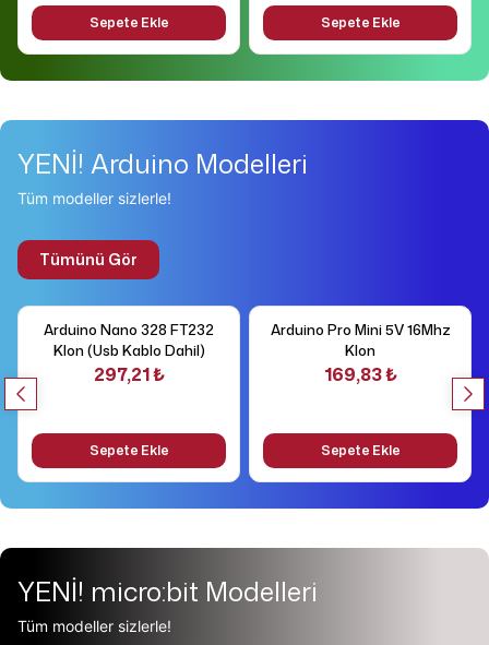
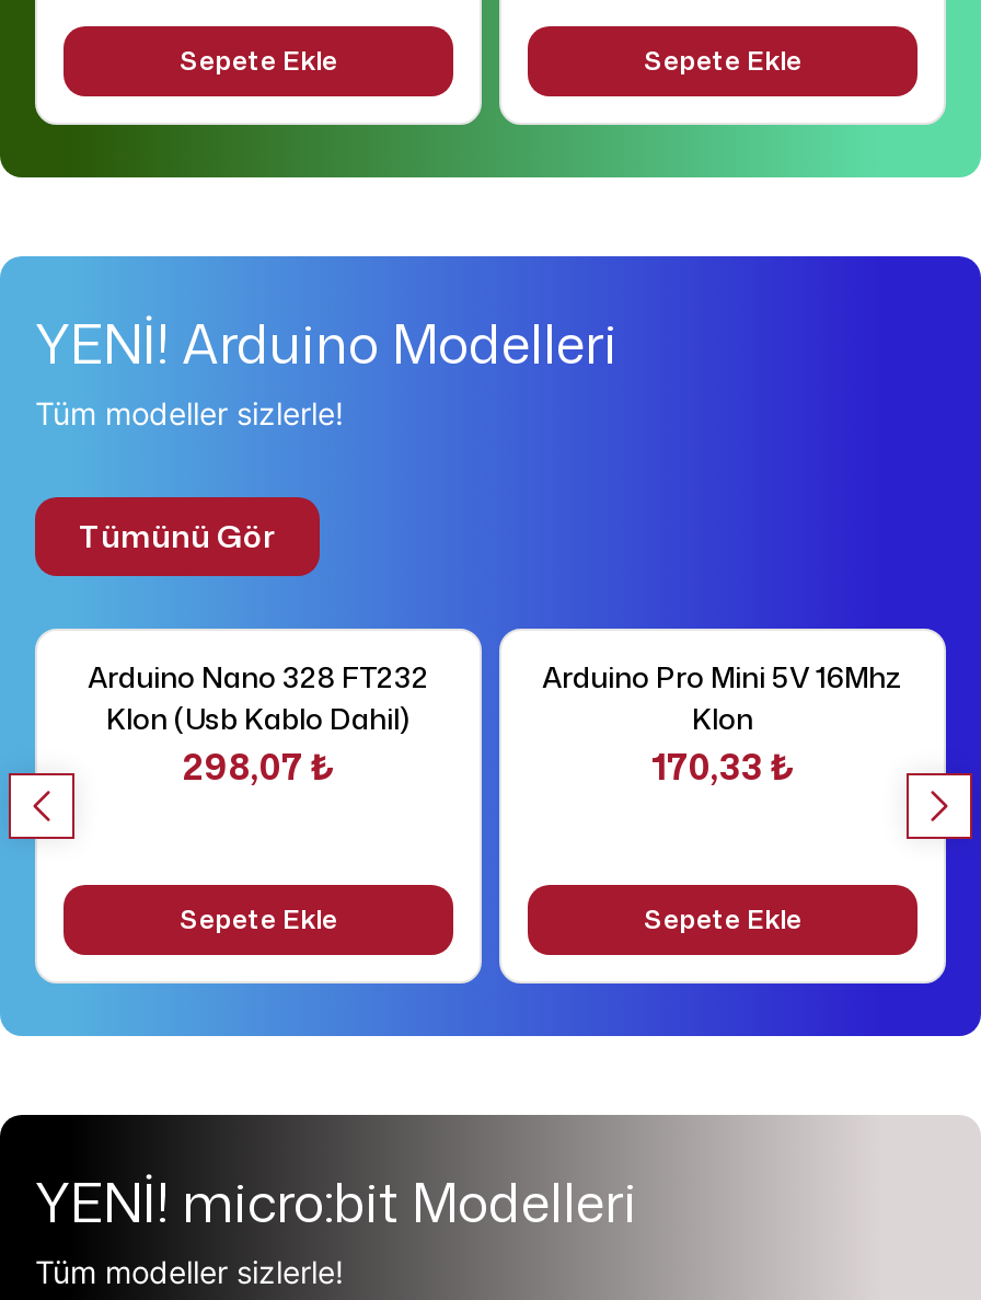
- 297,21 ₺
+ 298,07 ₺

- 169,83 ₺
+ 170,33 ₺
